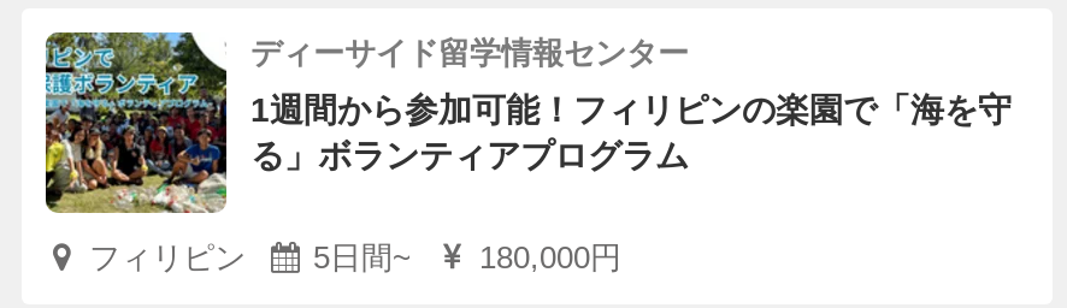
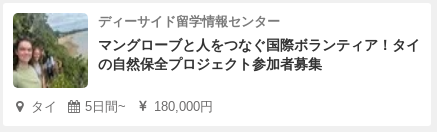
- [image]
- 1週間から参加可能！フィリピンの楽園で「海を守
- る」ボランティアプログラム
+ [image]
+ マングローブと人をつなぐ国際ボランティア！タイ
+ の自然保全プロジェクト参加者募集

- フィリピン
+ タイ
